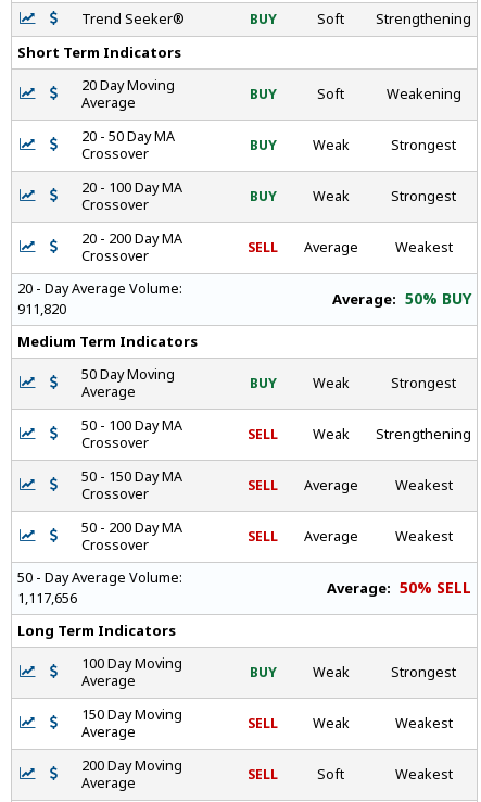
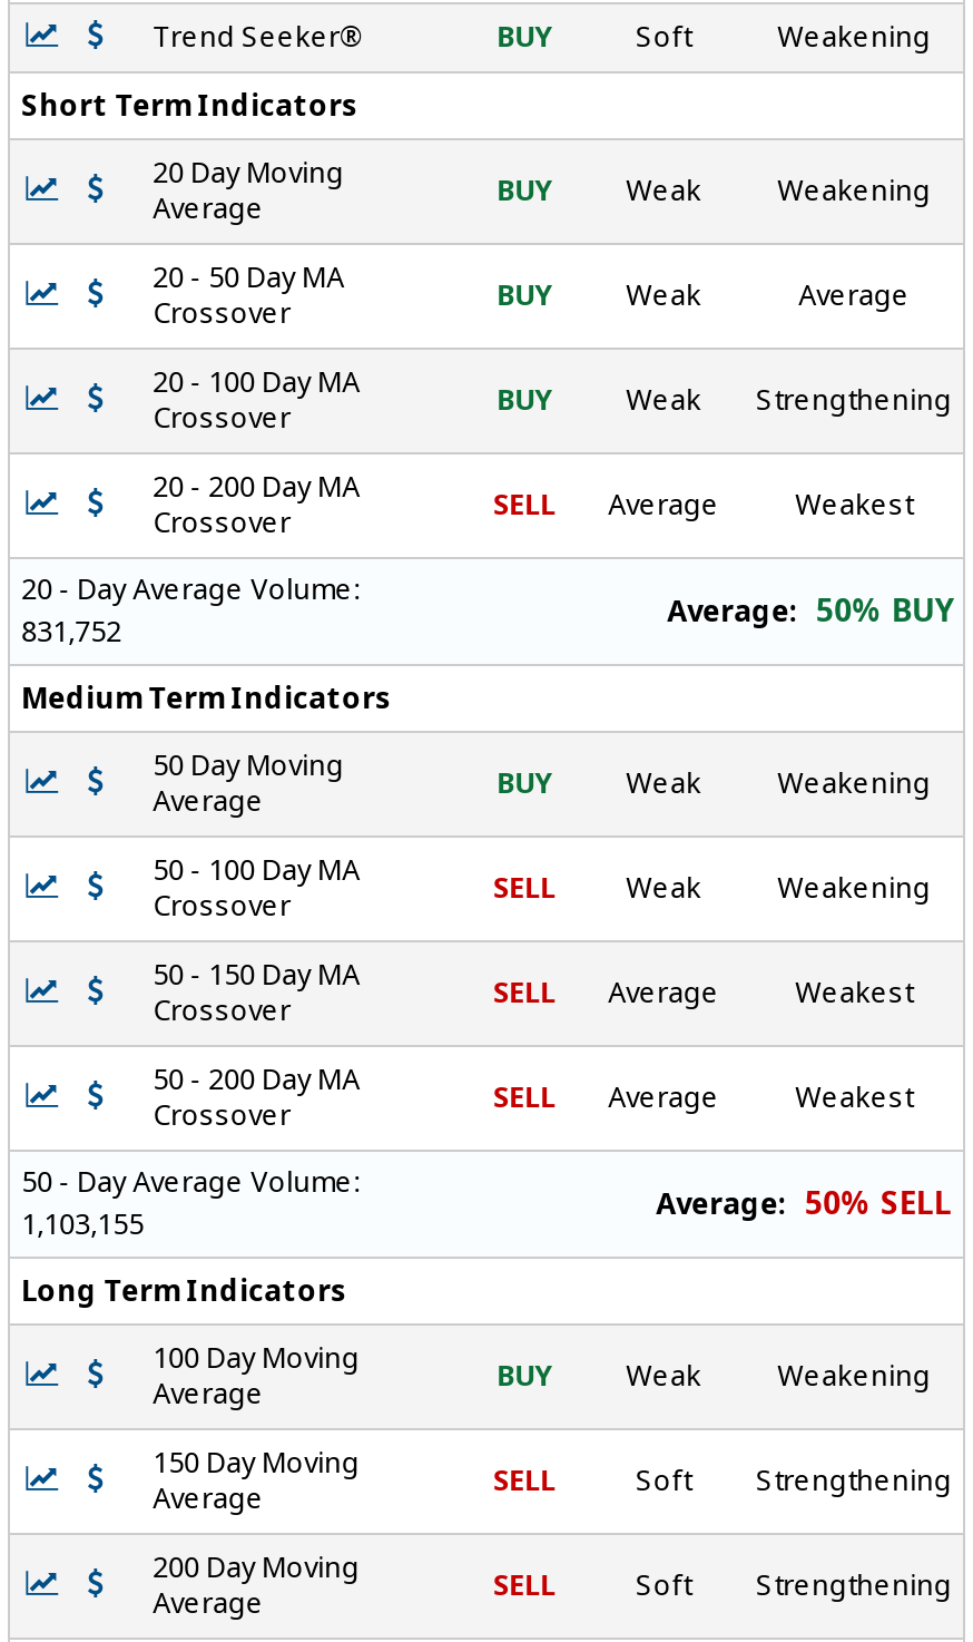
- Strengthening
+ Weakening

- Soft
+ Weak

- Strongest
+ Average

- Strongest
+ Strengthening

- 911,820
+ 831,752

- Strongest
+ Weakening

- Strengthening
+ Weakening

- 1,117,656
+ 1,103,155

- Strongest
+ Weakening

- Weak
- Weakest
+ Soft
+ Strengthening

- Weakest
+ Strengthening
